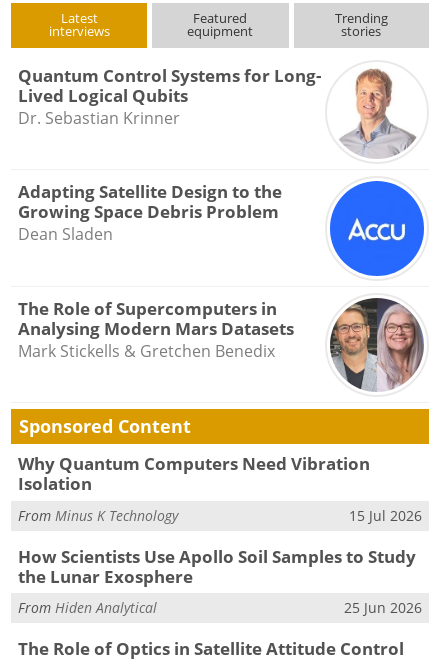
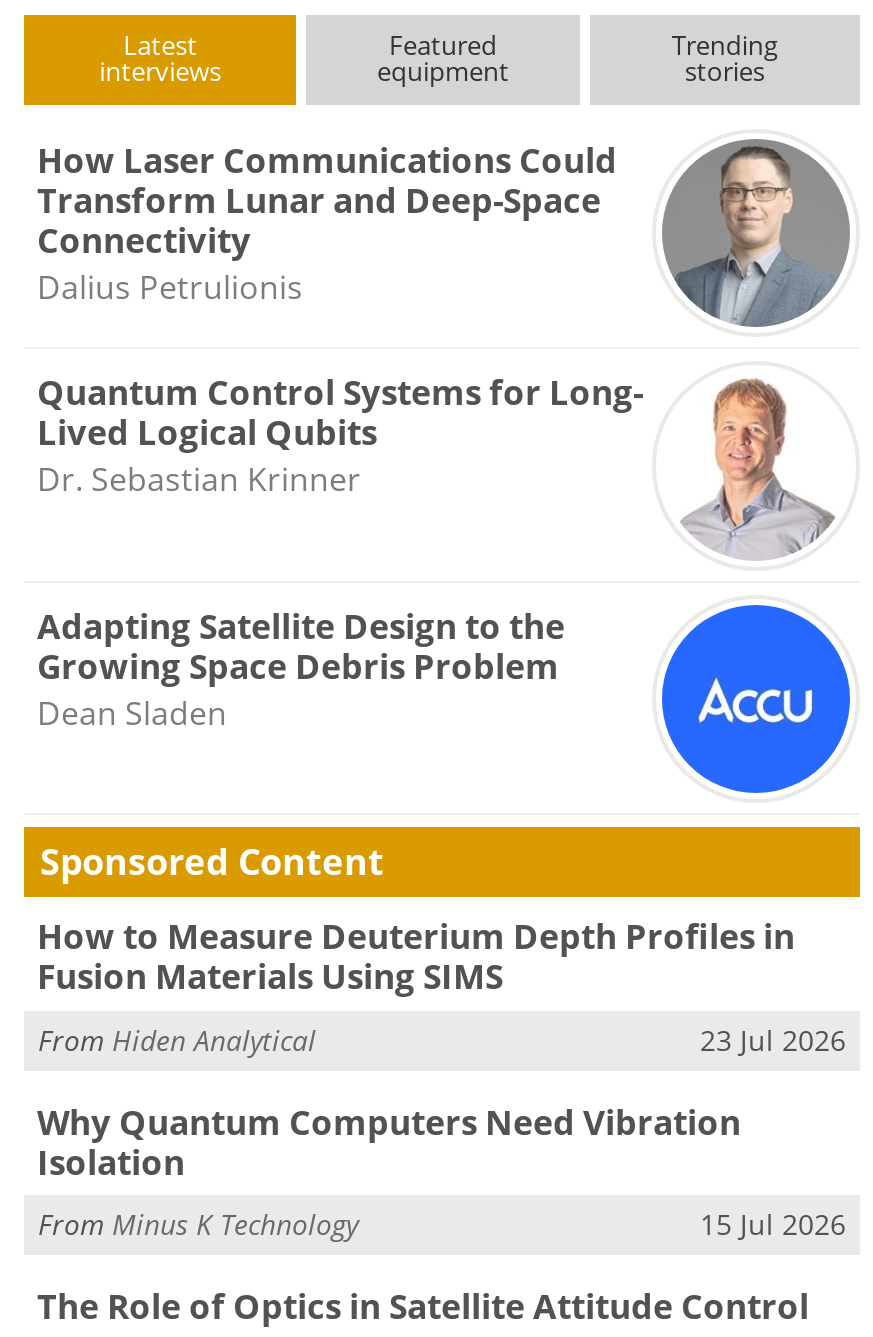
+ [image]
+ How Laser Communications Could
+ Transform Lunar and Deep-Space
+ Connectivity
+ Dalius Petrulionis

moved down: [image] | Quantum Control Systems for Long- | Lived Logical Qubits | Dr. Sebastian Krinner | Adapting Satellite Design to the | Growing Space Debris Problem | Dean Sladen

- [image]
- The Role of Supercomputers in
- Analysing Modern Mars Datasets
- Mark Stickells & Gretchen Benedix

+ How to Measure Deuterium Depth Profiles in
+ Fusion Materials Using SIMS
+ 23 Jul 2026

moved down: Why Quantum Computers Need Vibration | Isolation | From Minus K Technology | 15 Jul 2026

- How Scientists Use Apollo Soil Samples to Study
- the Lunar Exosphere
- 25 Jun 2026

moved up: From Hiden Analytical
